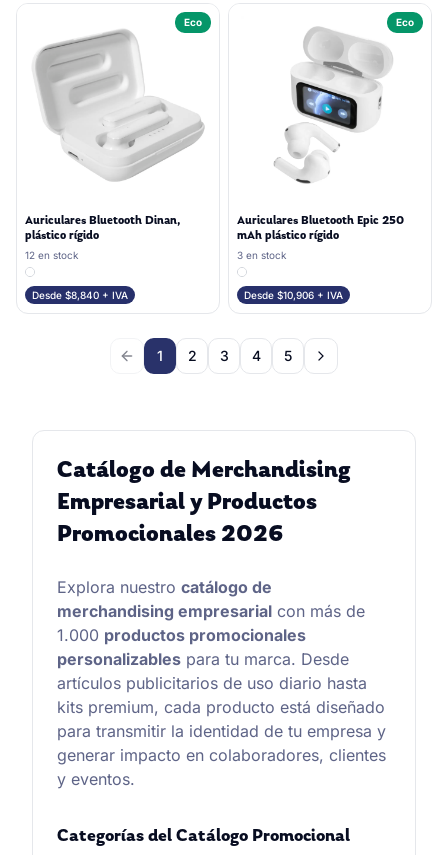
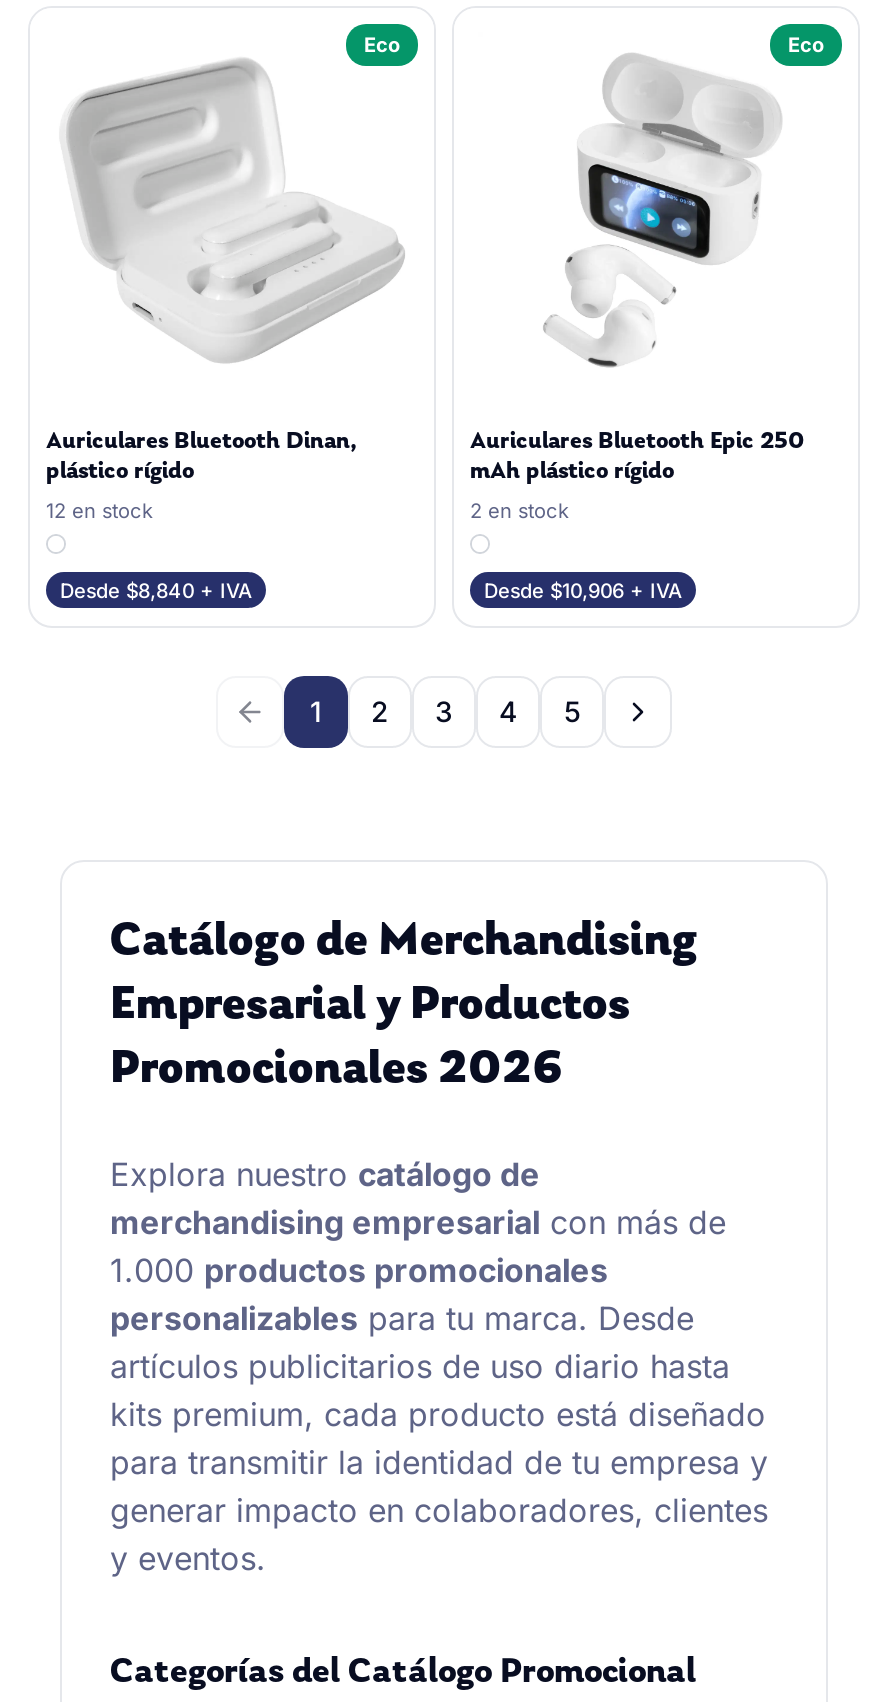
- 3 en stock
+ 2 en stock
